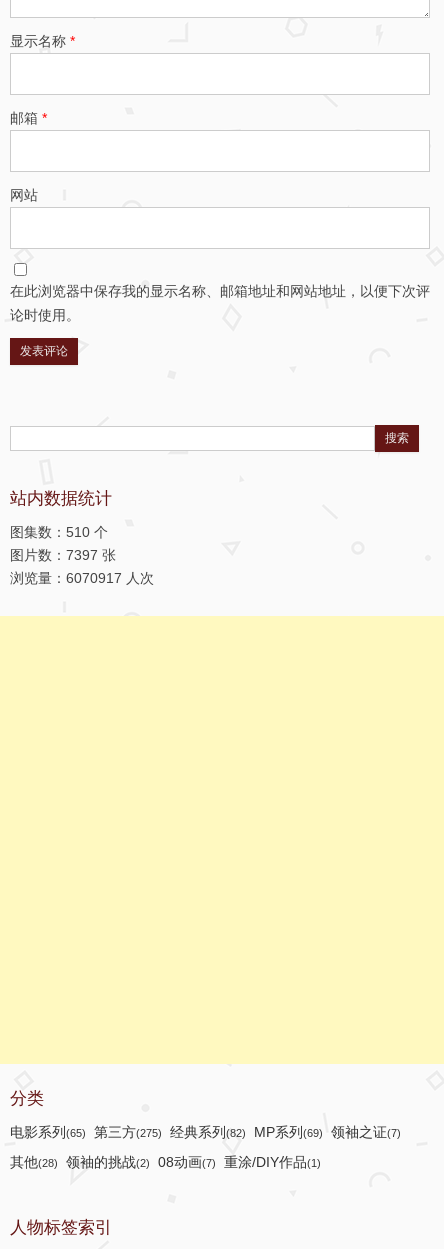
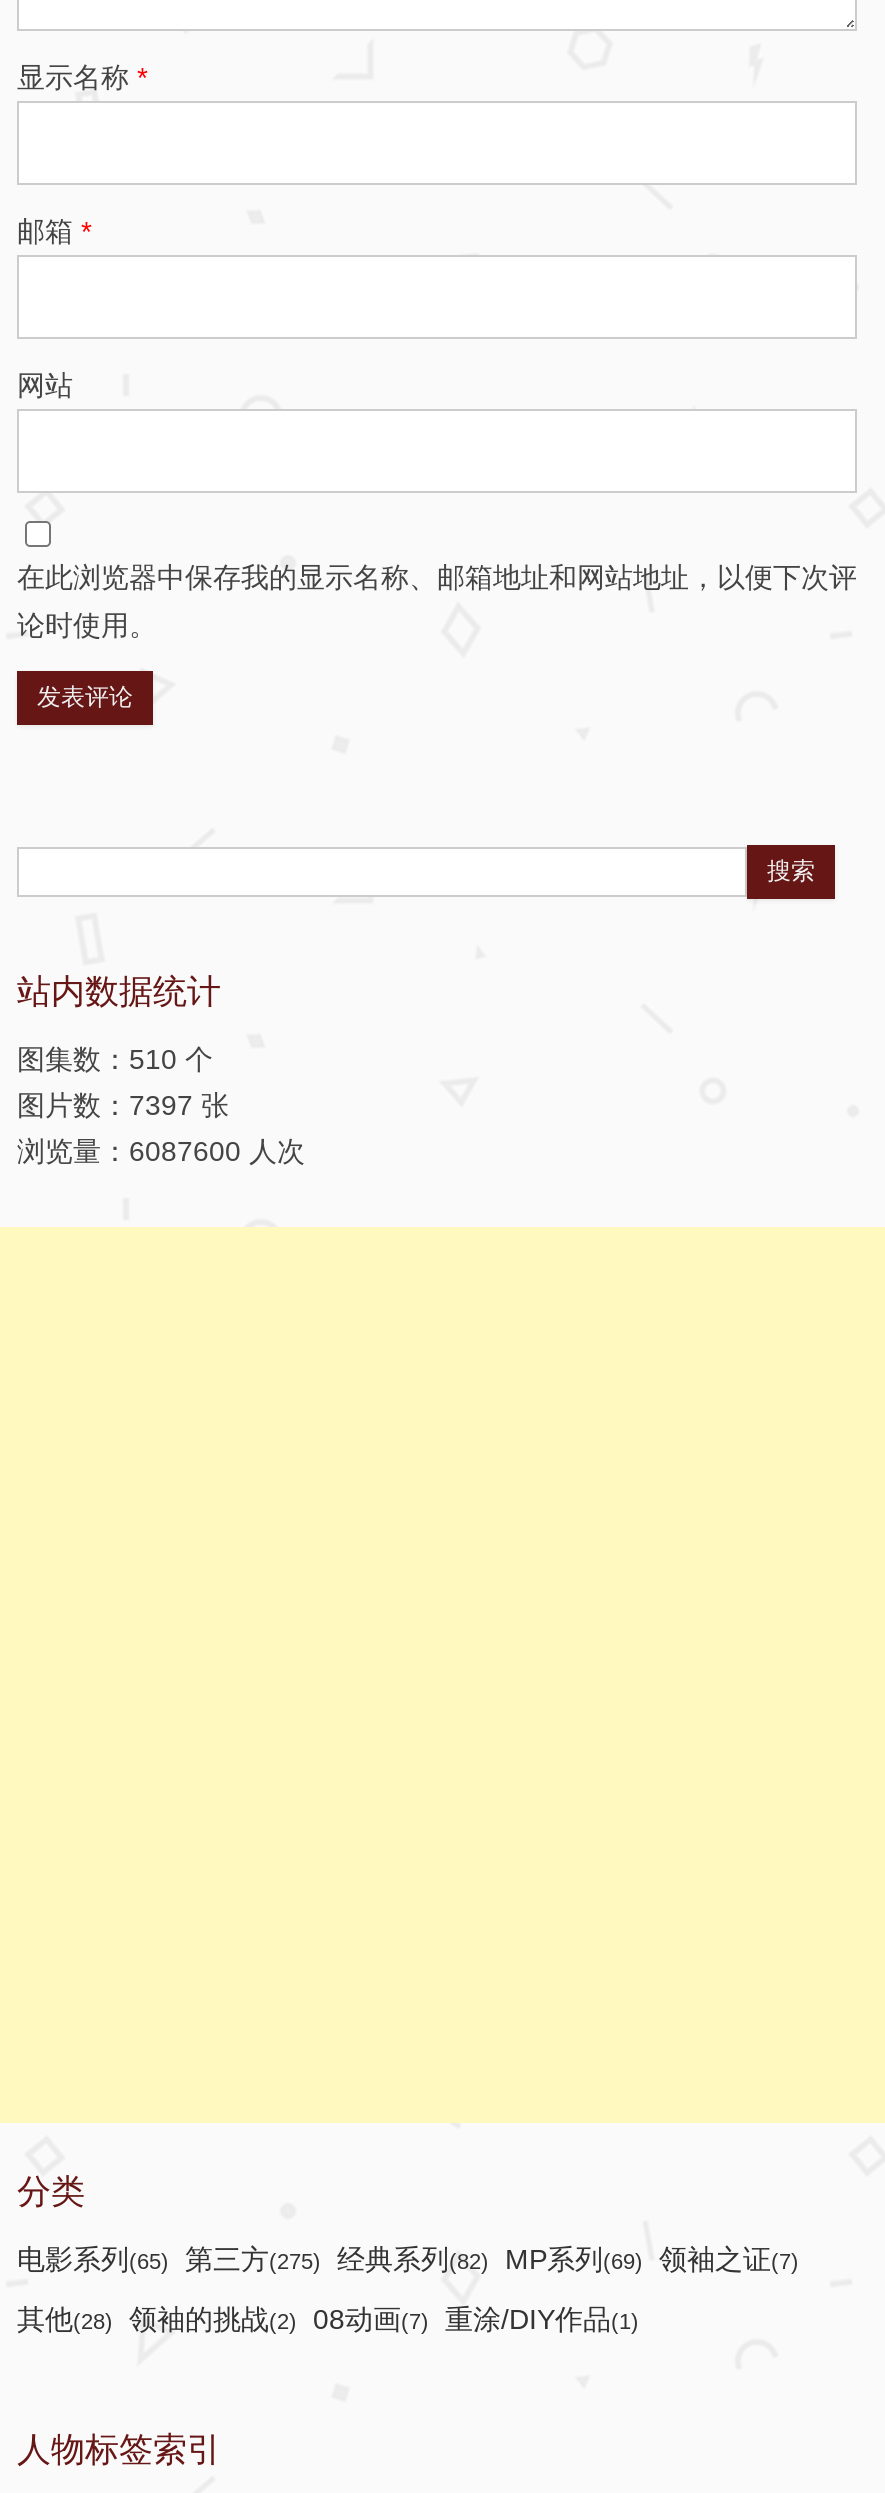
- 浏览量：6070917 人次
+ 浏览量：6087600 人次
